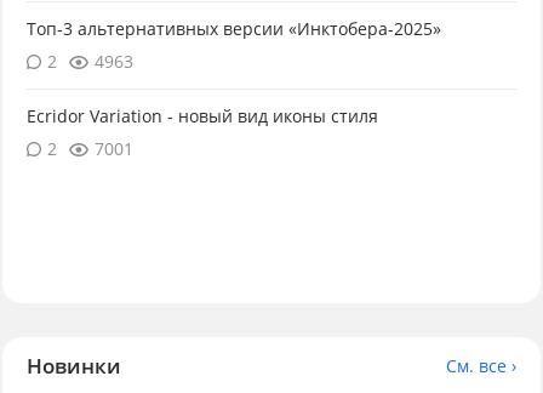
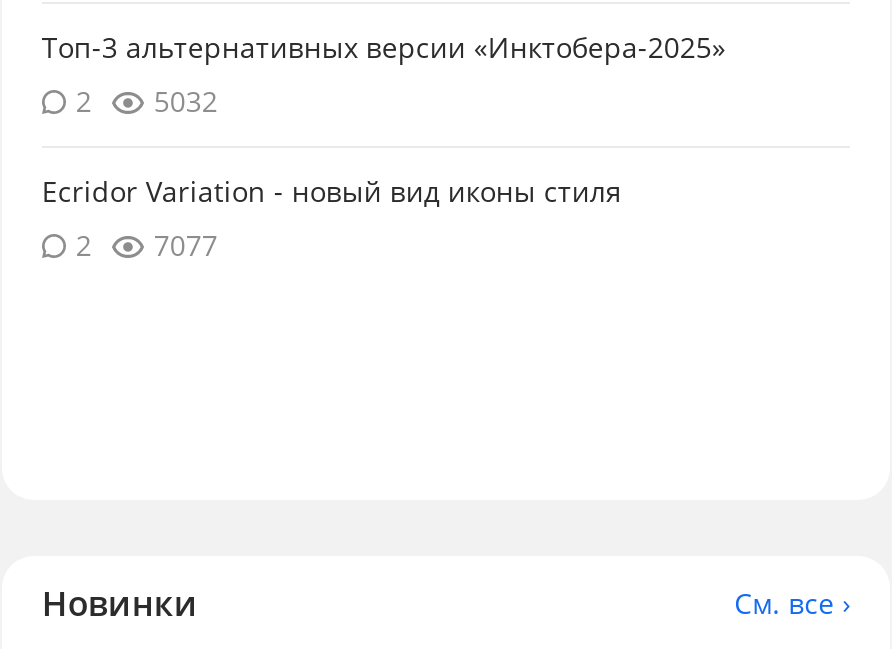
- 2 4963
+ 2 5032

- 2 7001
+ 2 7077
